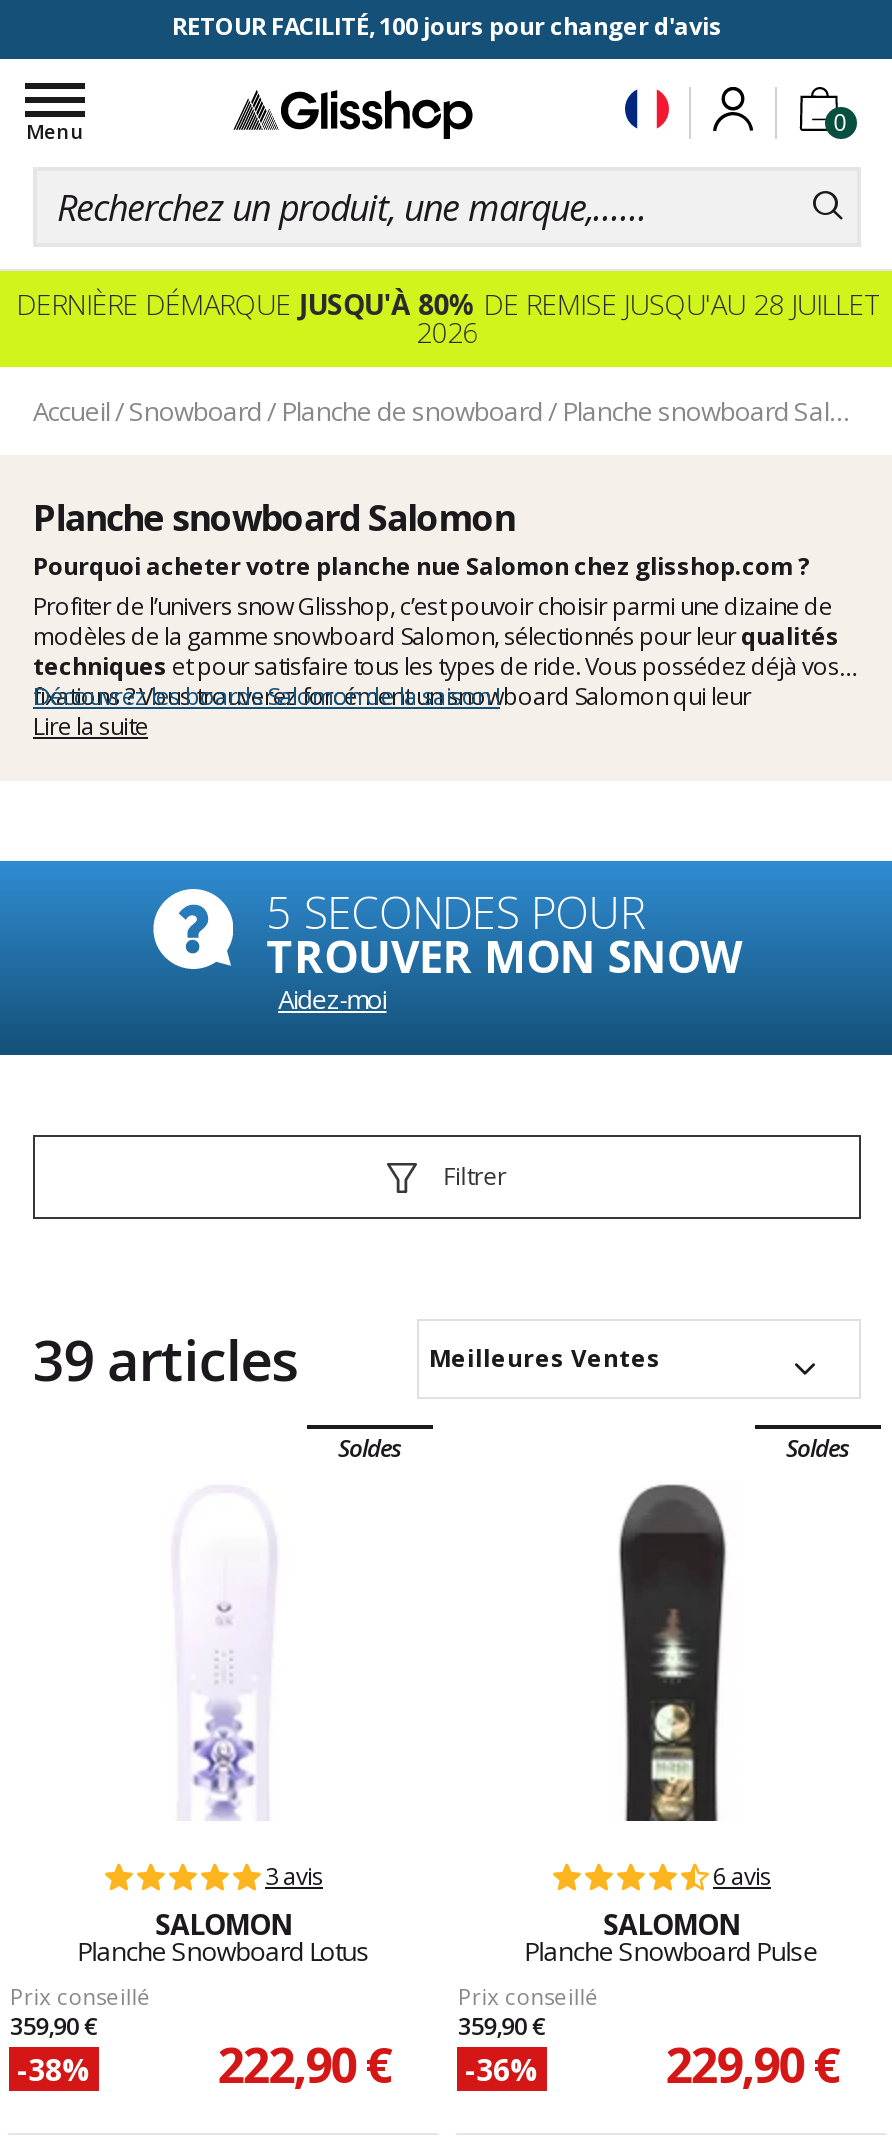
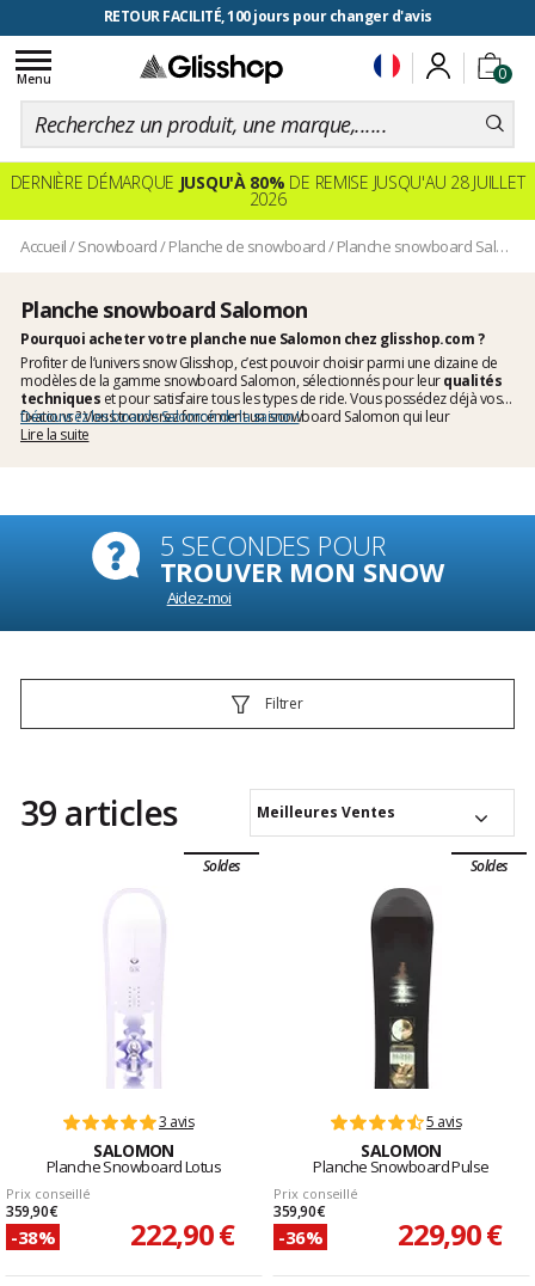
- 6 avis
+ 5 avis
